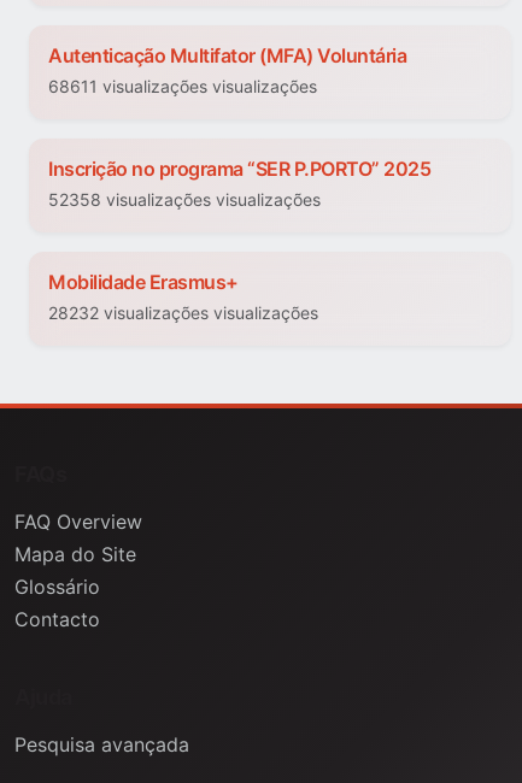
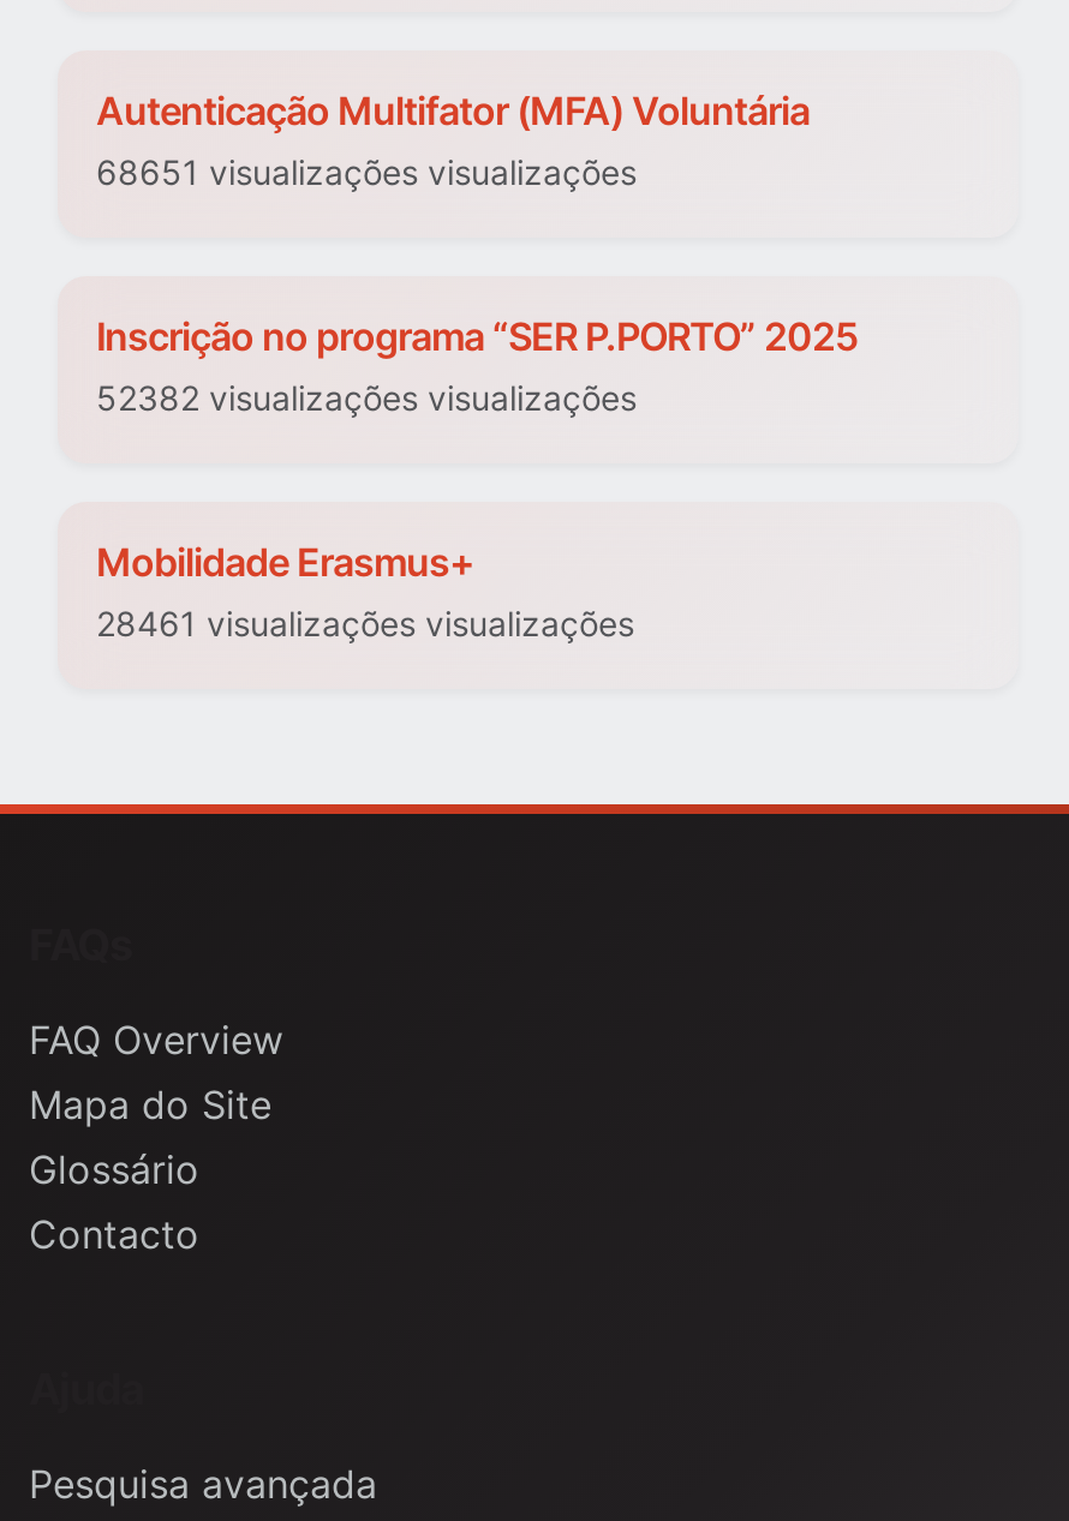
- 68611 visualizações visualizações
+ 68651 visualizações visualizações

- 52358 visualizações visualizações
+ 52382 visualizações visualizações

- 28232 visualizações visualizações
+ 28461 visualizações visualizações
